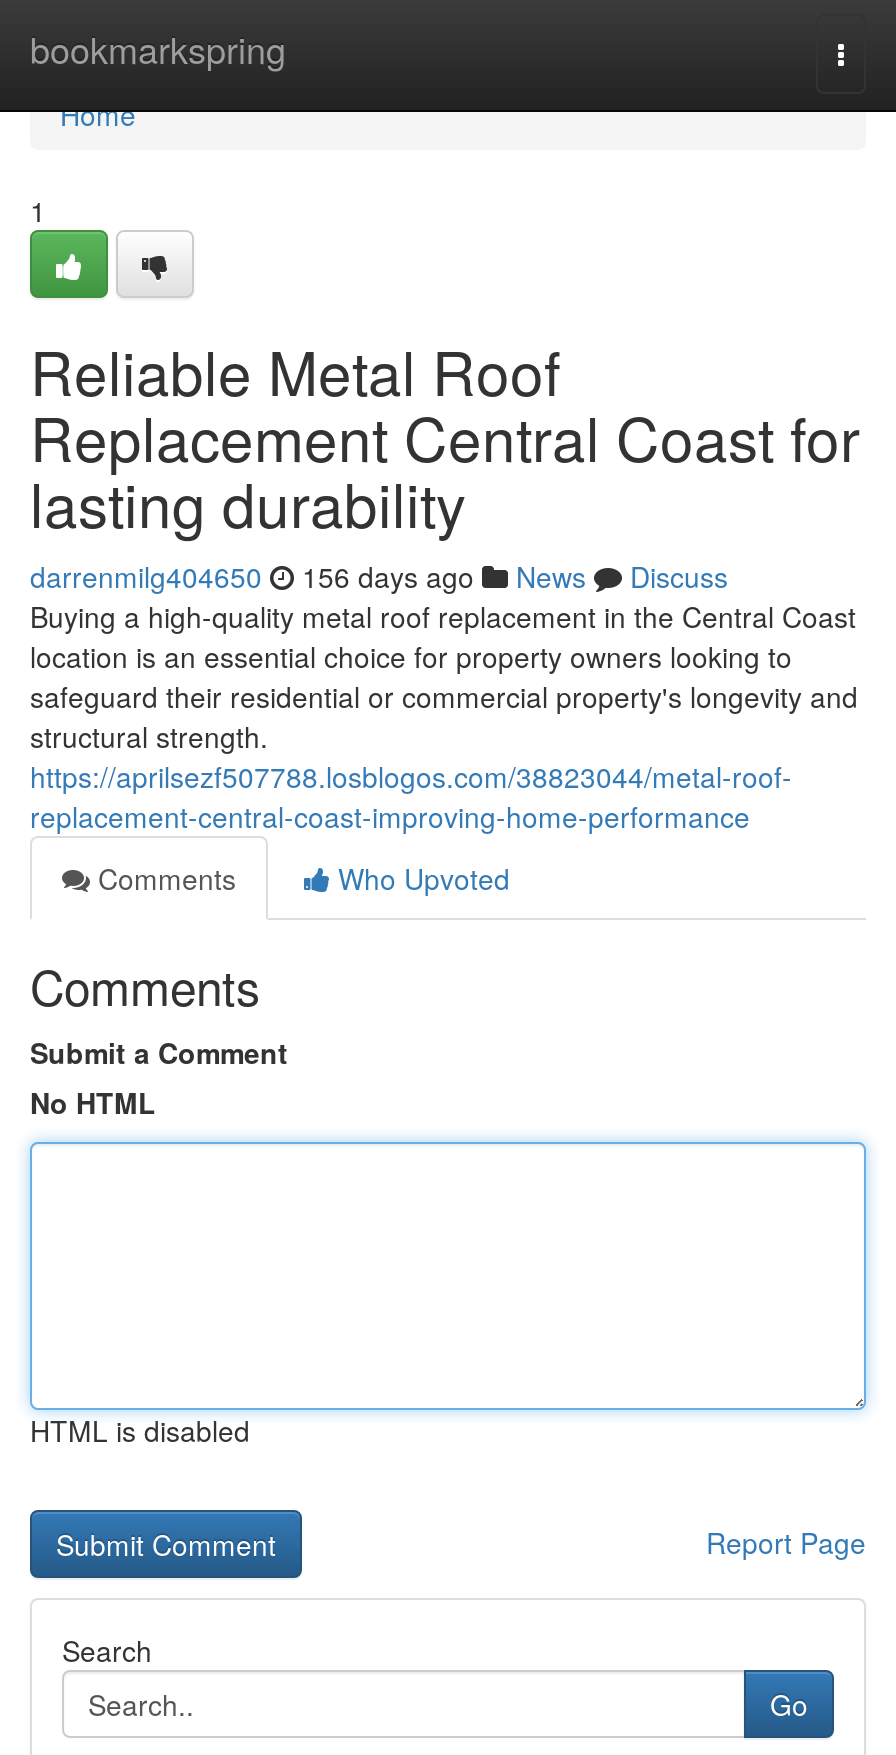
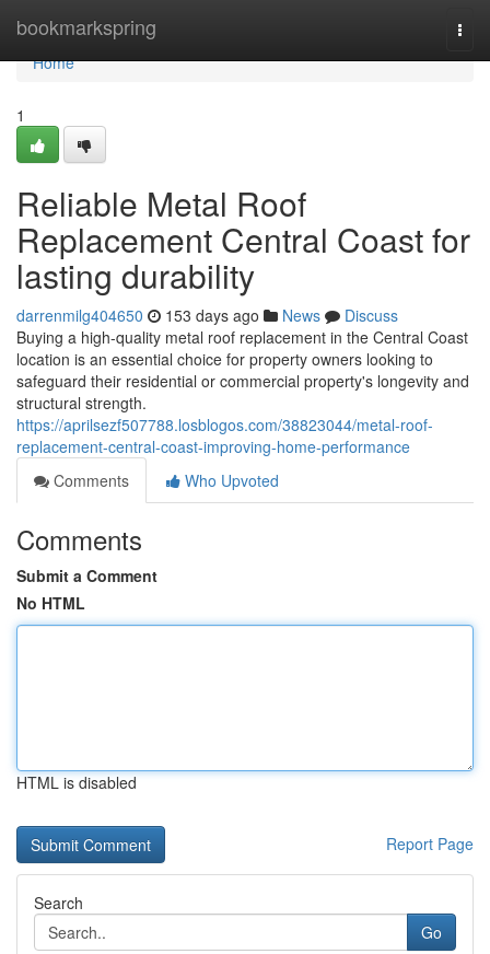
- darrenmilg404650 156 days ago News Discuss
+ darrenmilg404650 153 days ago News Discuss
